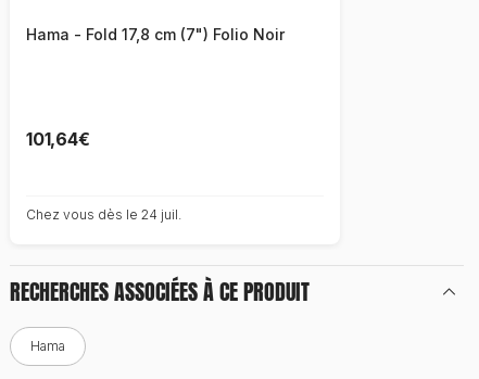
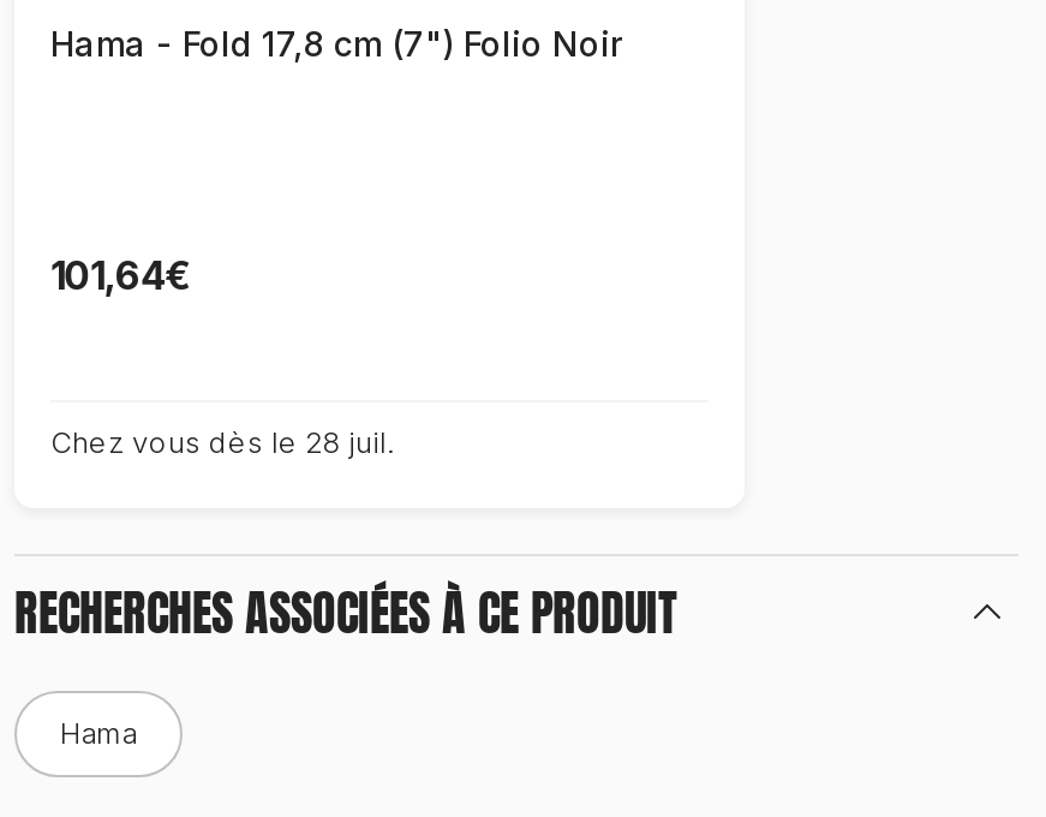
- Chez vous dès le 24 juil.
+ Chez vous dès le 28 juil.
